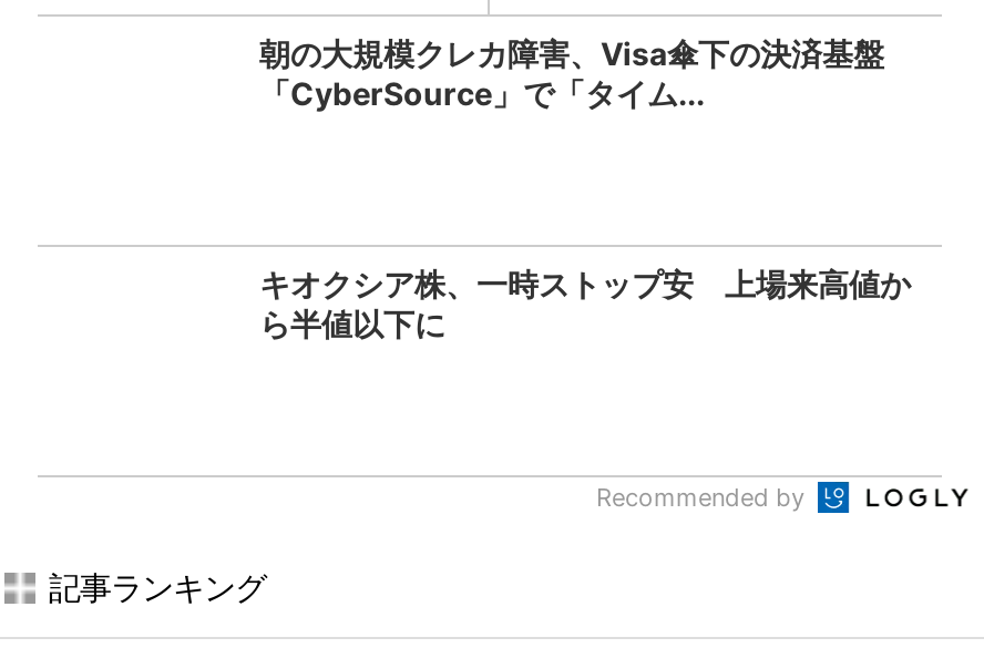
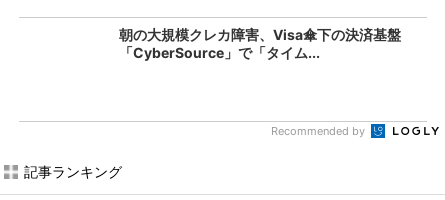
- キオクシア株、一時ストップ安 上場来高値か
- ら半値以下に
